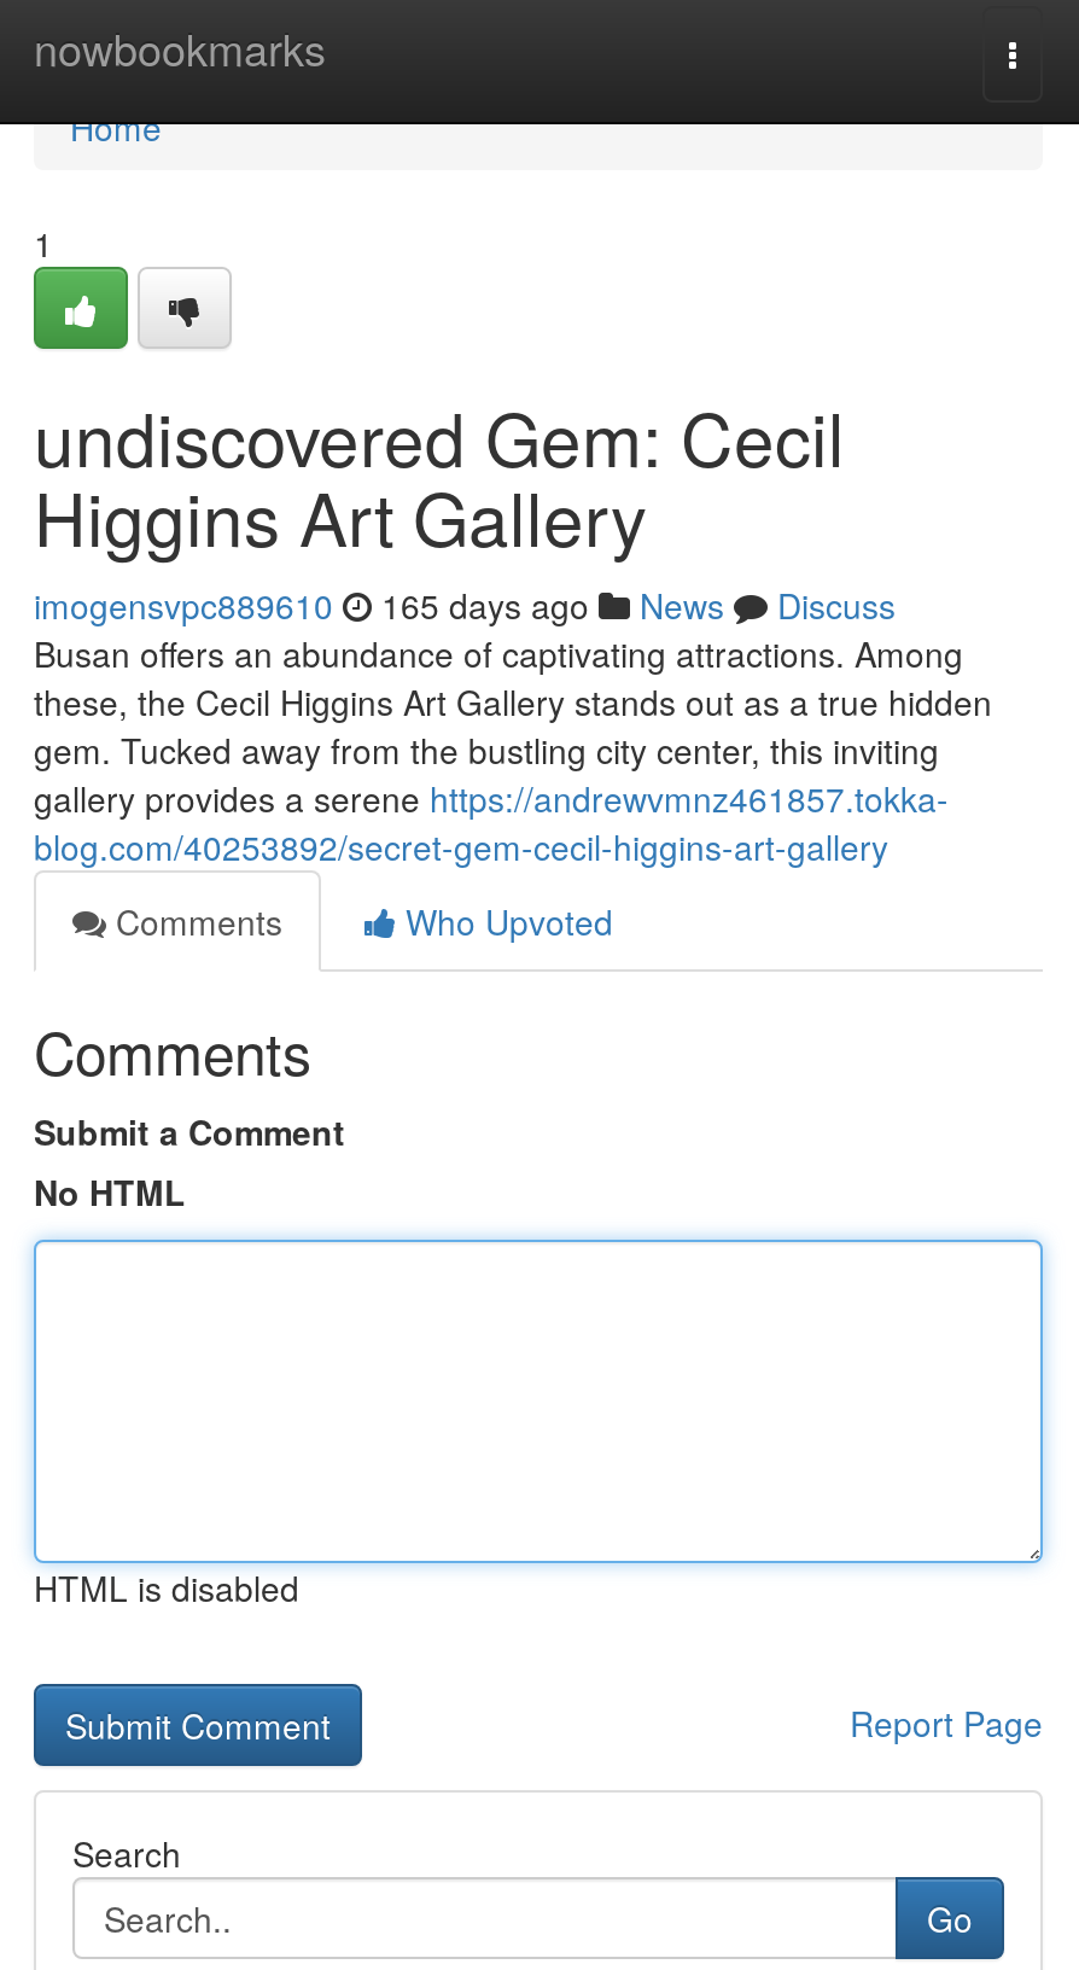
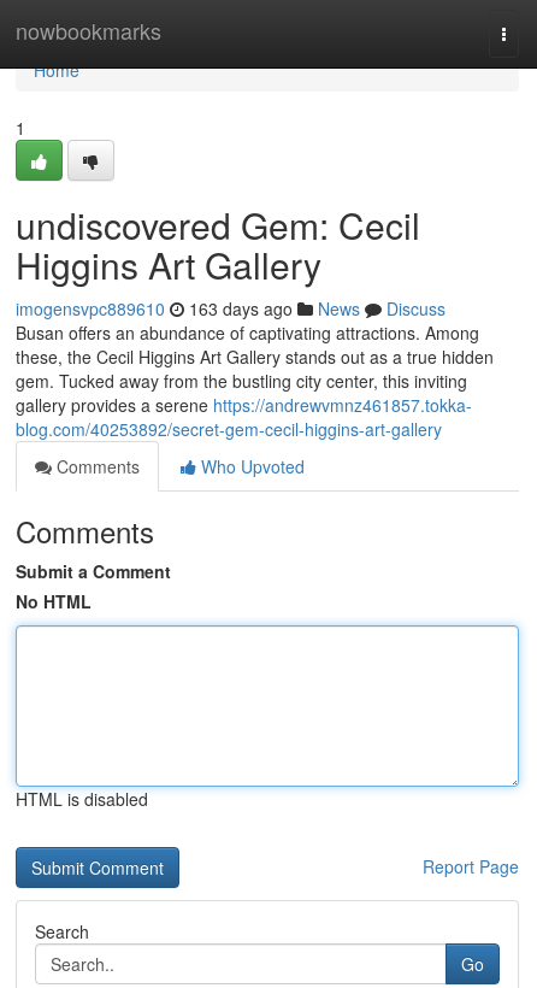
- imogensvpc889610 165 days ago News Discuss
+ imogensvpc889610 163 days ago News Discuss
